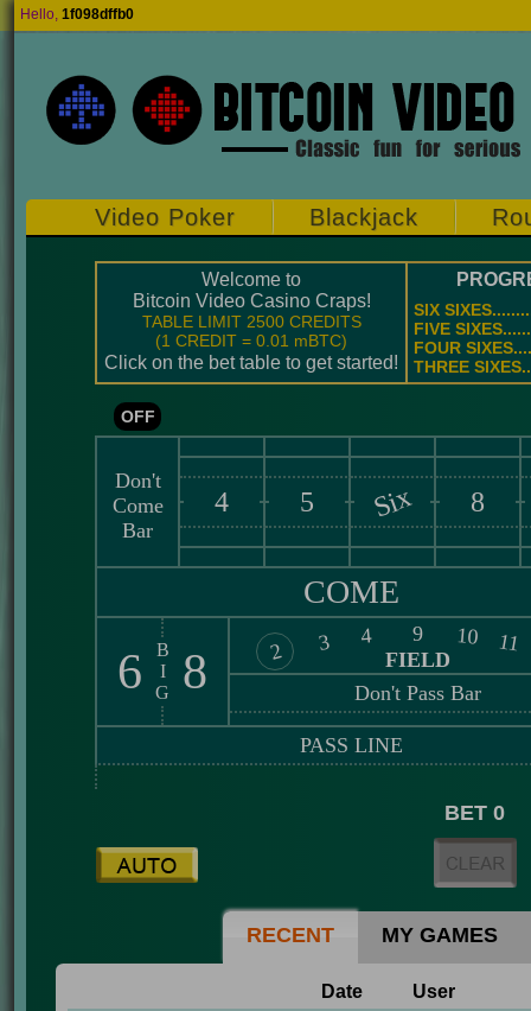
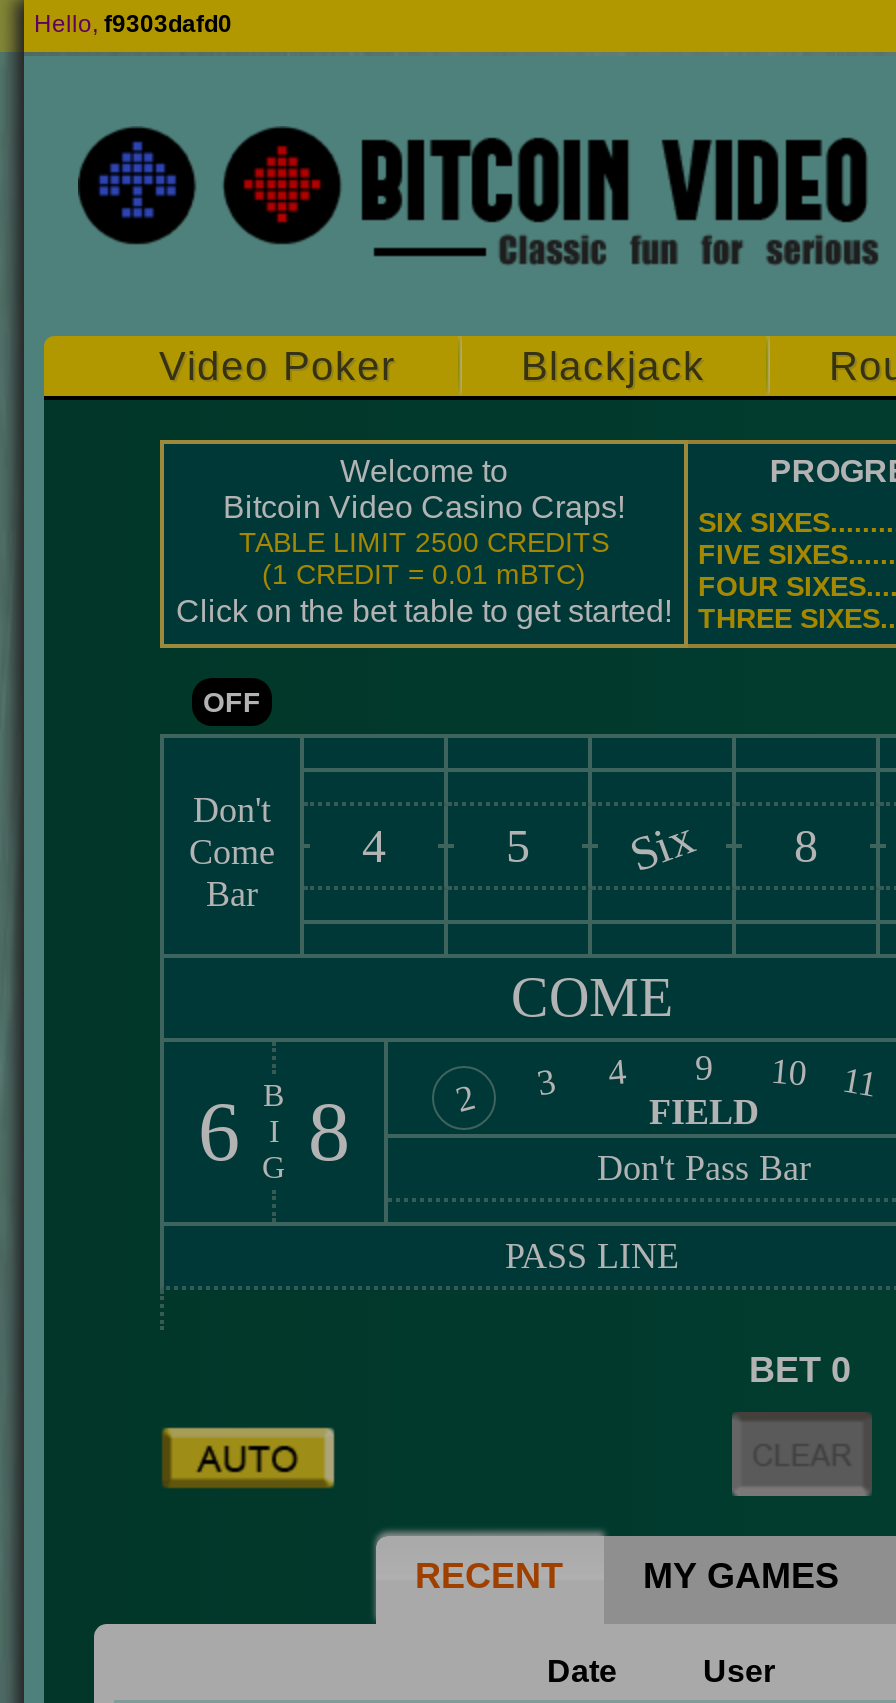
- Hello, 1f098dffb0
+ Hello, f9303dafd0
